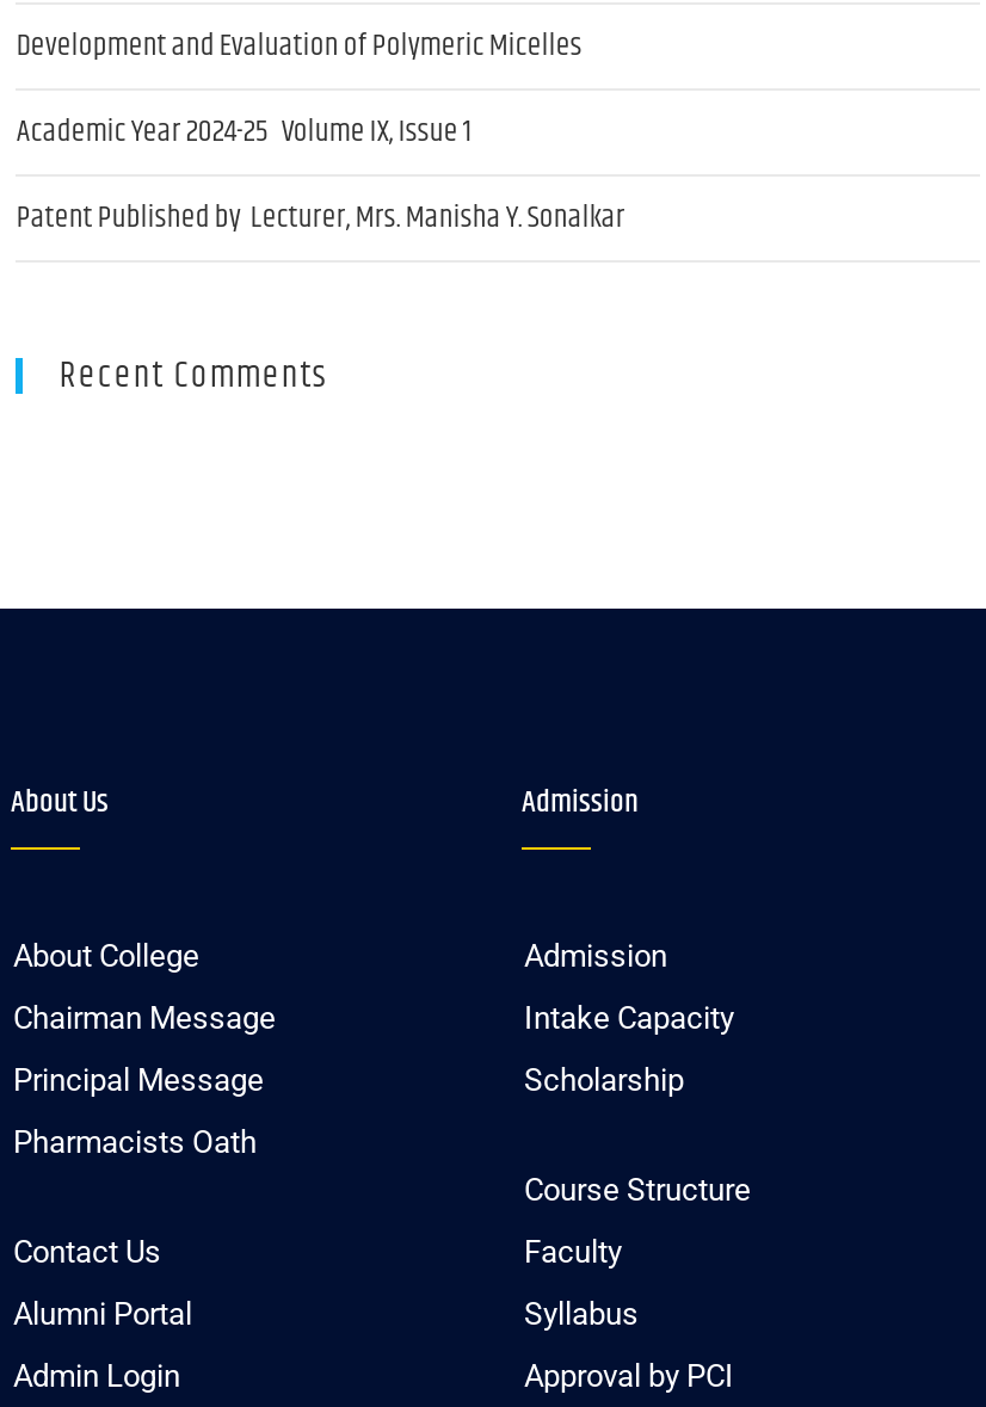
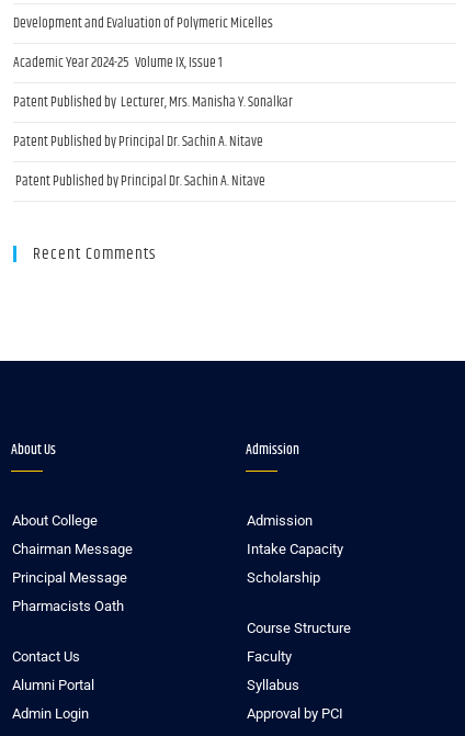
+ Patent Published by Principal Dr. Sachin A. Nitave
+ Patent Published by Principal Dr. Sachin A. Nitave
